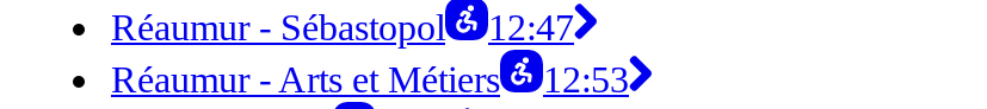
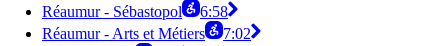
- Réaumur - Sébastopol 12:47
+ Réaumur - Sébastopol 6:58

- Réaumur - Arts et Métiers 12:53
+ Réaumur - Arts et Métiers 7:02
